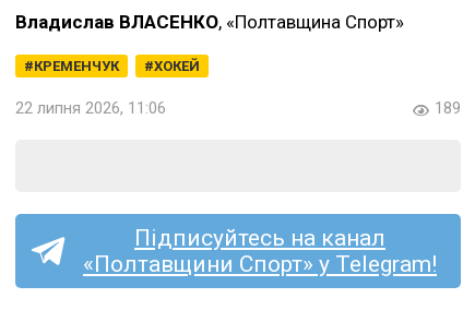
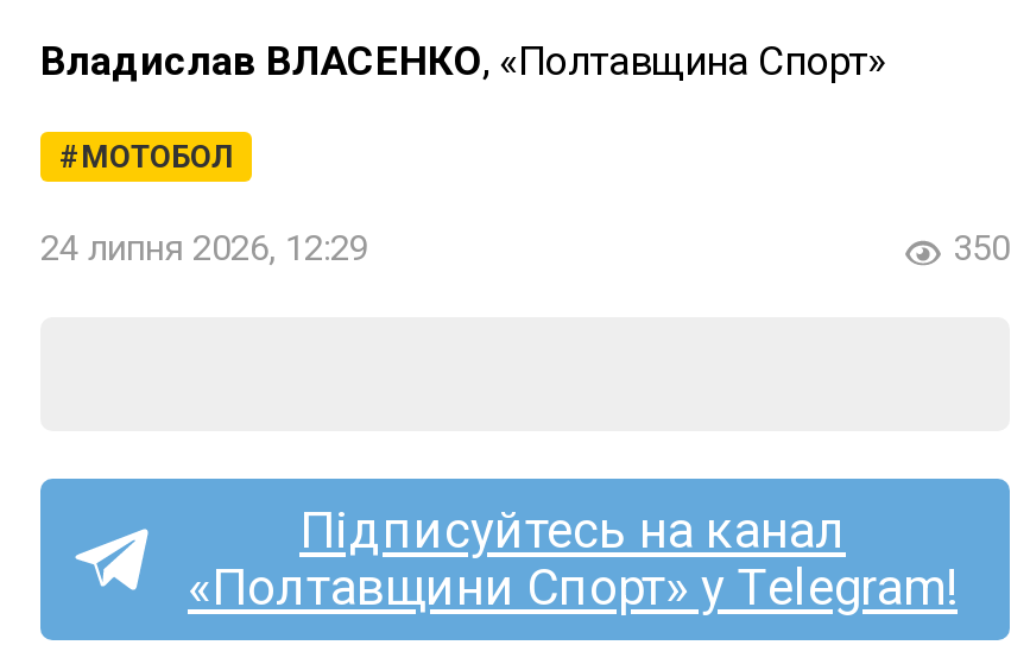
- КРЕМЕНЧУК
- ХОКЕЙ
+ МОТОБОЛ

- 22 липня 2026, 11:06
- 189
+ 24 липня 2026, 12:29
+ 350
